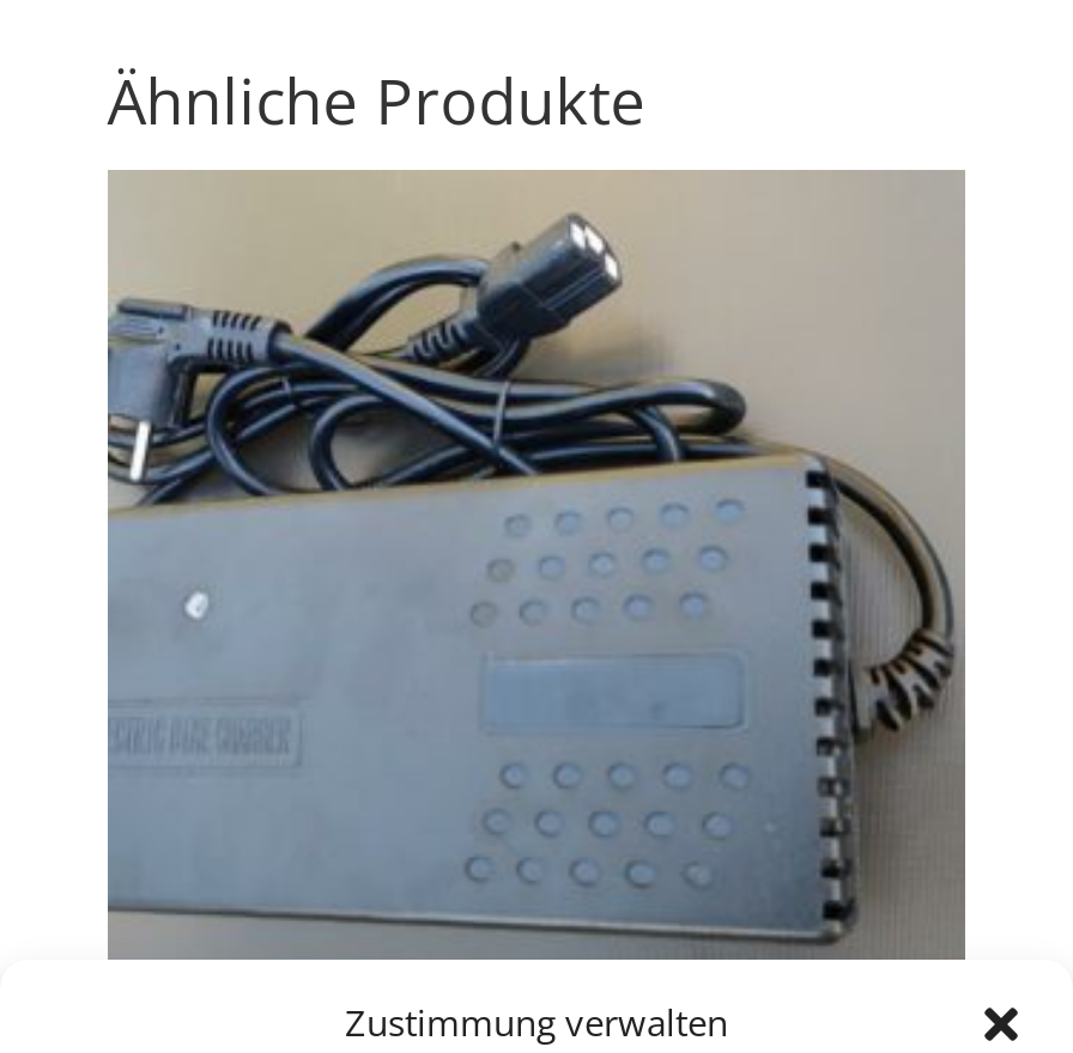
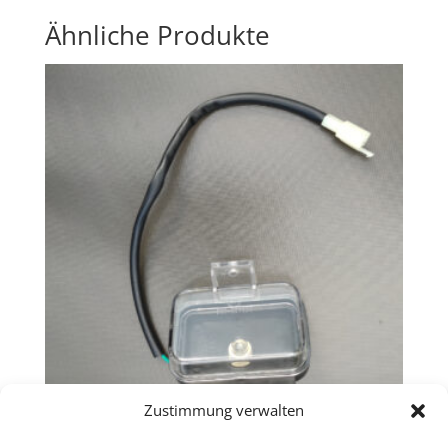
- [image]
+ [image]
